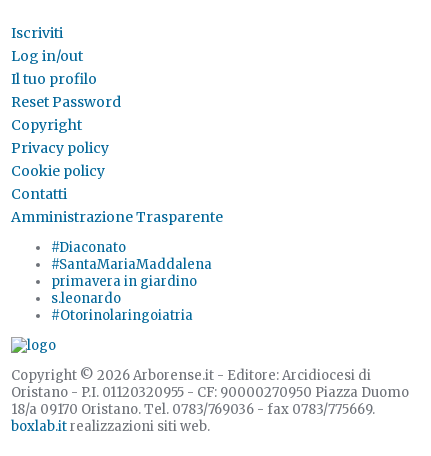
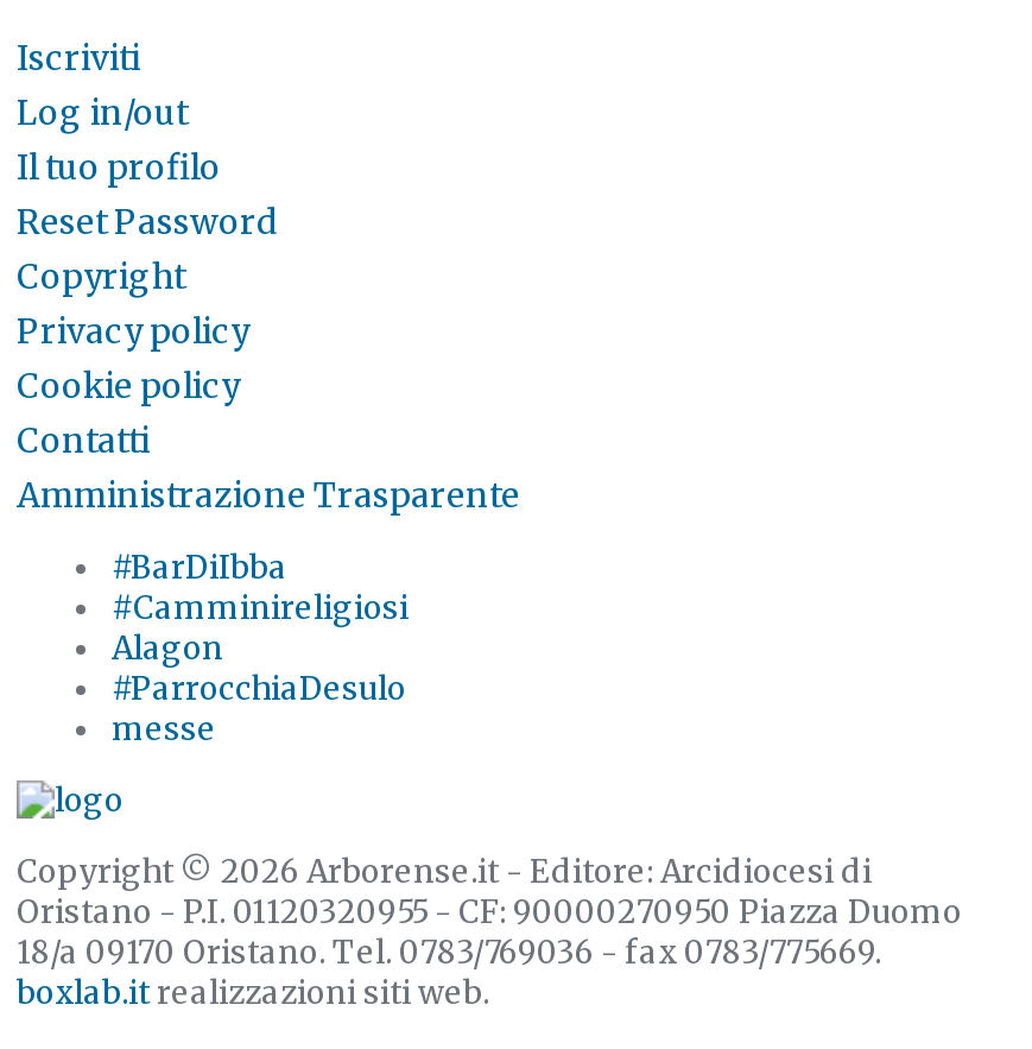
- #Diaconato
- #SantaMariaMaddalena
- primavera in giardino
- s.leonardo
- #Otorinolaringoiatria
+ #BarDiIbba
+ #Camminireligiosi
+ Alagon
+ #ParrocchiaDesulo
+ messe
